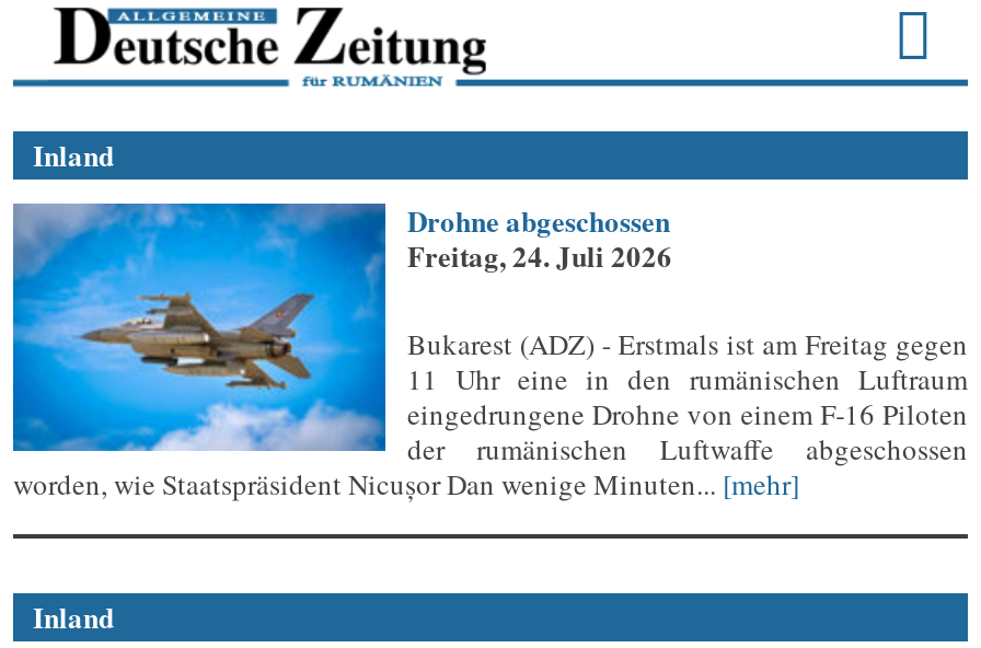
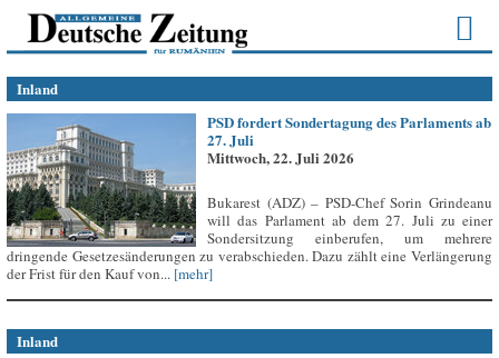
- [image]
- Bukarest (ADZ) - Erstmals ist am Freitag gegen
- 11 Uhr eine in den rumänischen Luftraum
- eingedrungene Drohne von einem F-16 Piloten
- der rumänischen Luftwaffe abgeschossen
- worden, wie Staatspräsident Nicușor Dan wenige Minuten... [mehr]
+ [image]
+ Bukarest (ADZ) – PSD-Chef Sorin Grindeanu
+ will das Parlament ab dem 27. Juli zu einer
+ Sondersitzung einberufen, um mehrere
+ dringende Gesetzesänderungen zu verabschieden. Dazu zählt eine Verlängerung
+ der Frist für den Kauf von... [mehr]

- Drohne abgeschossen
- Freitag, 24. Juli 2026
+ PSD fordert Sondertagung des Parlaments ab
+ 27. Juli
+ Mittwoch, 22. Juli 2026
